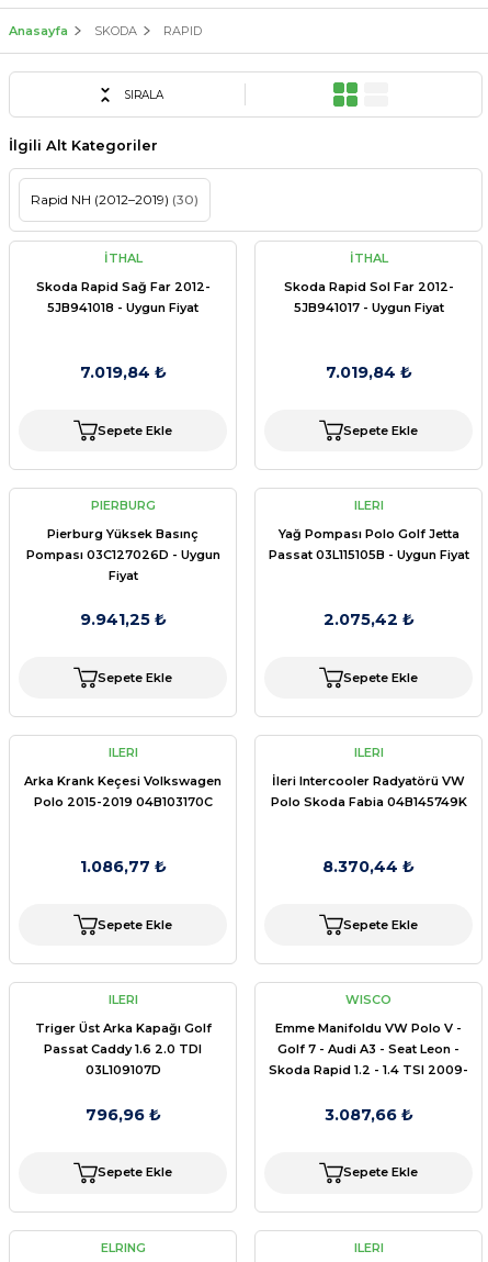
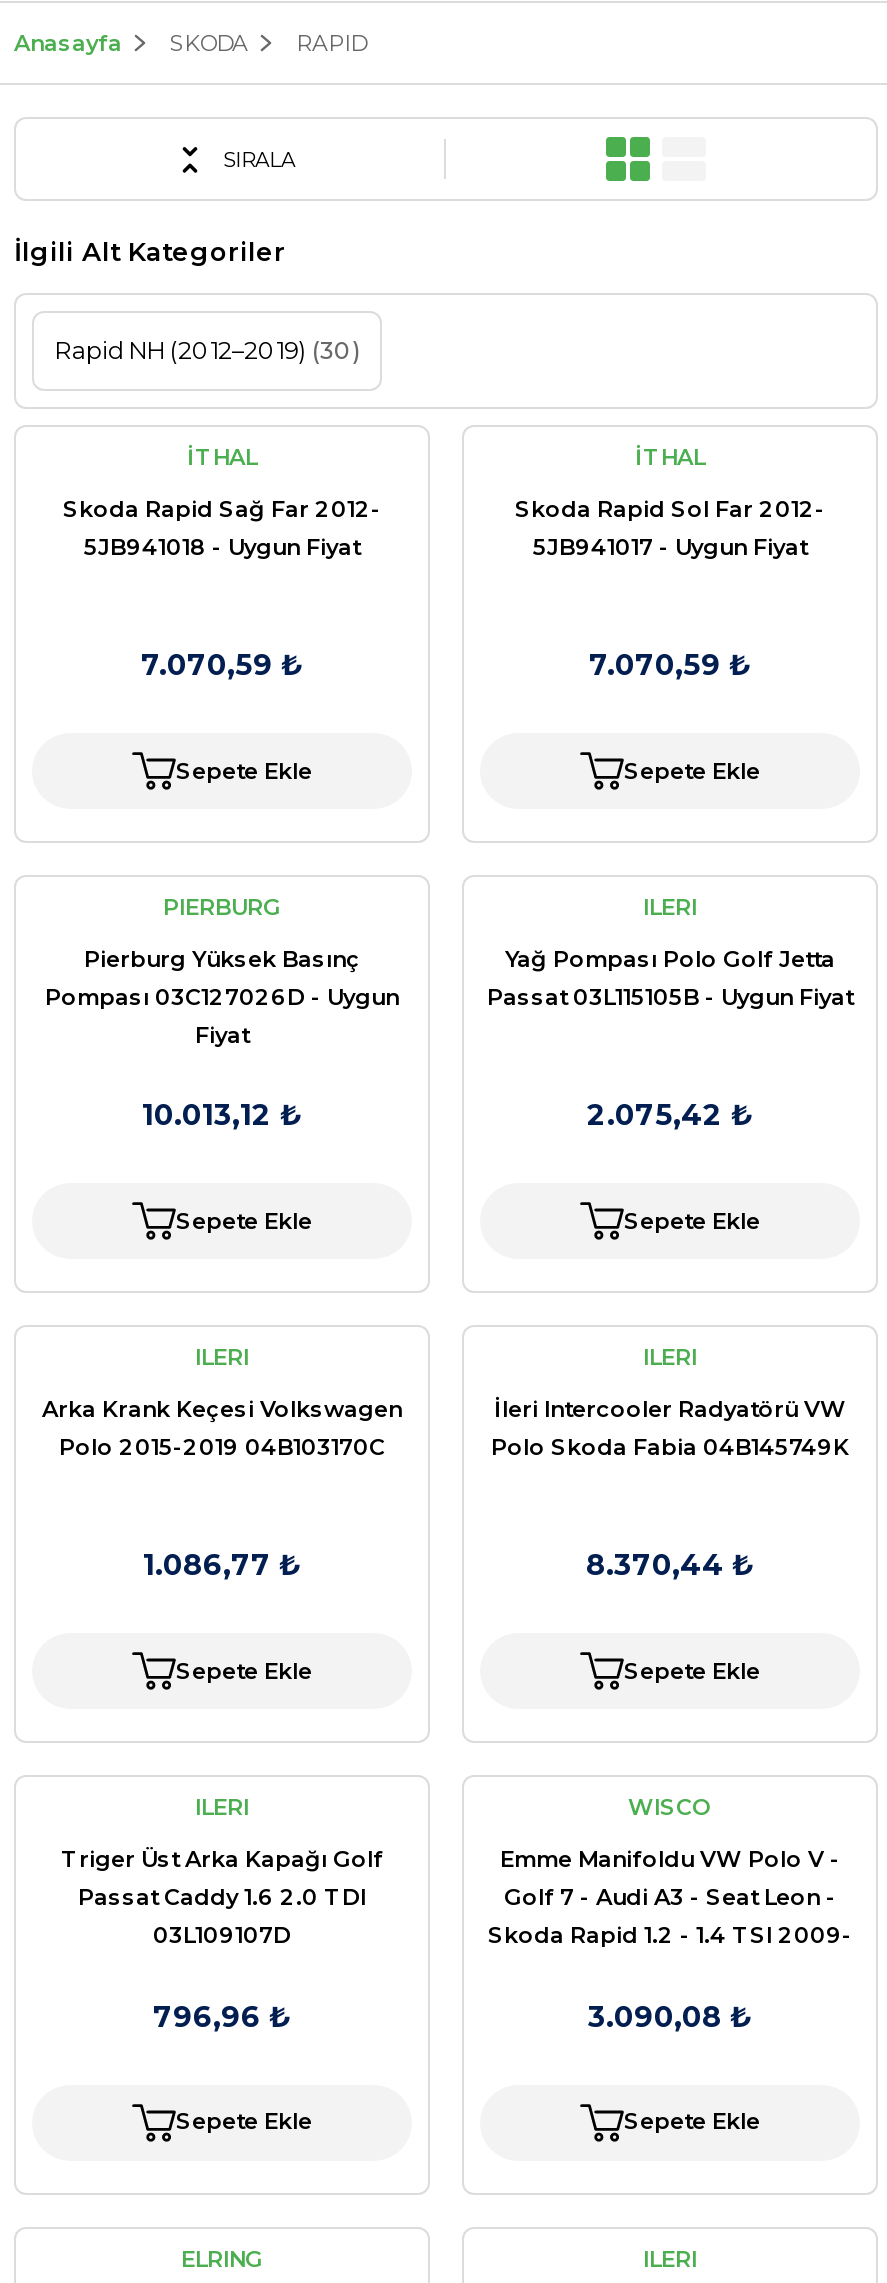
- 7.019,84 ₺
+ 7.070,59 ₺

- 7.019,84 ₺
+ 7.070,59 ₺

- 9.941,25 ₺
+ 10.013,12 ₺

- 3.087,66 ₺
+ 3.090,08 ₺
